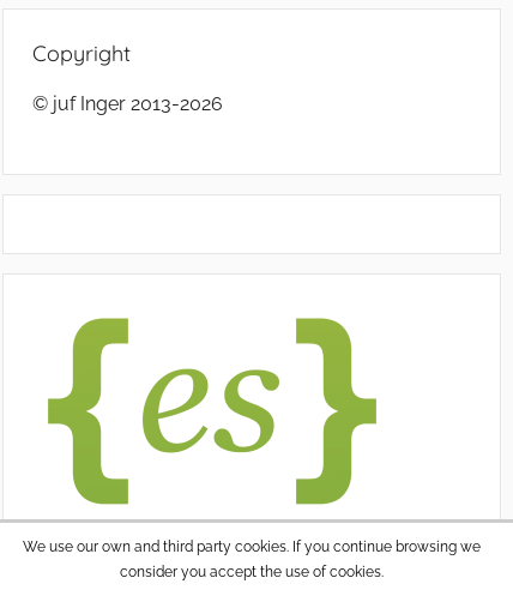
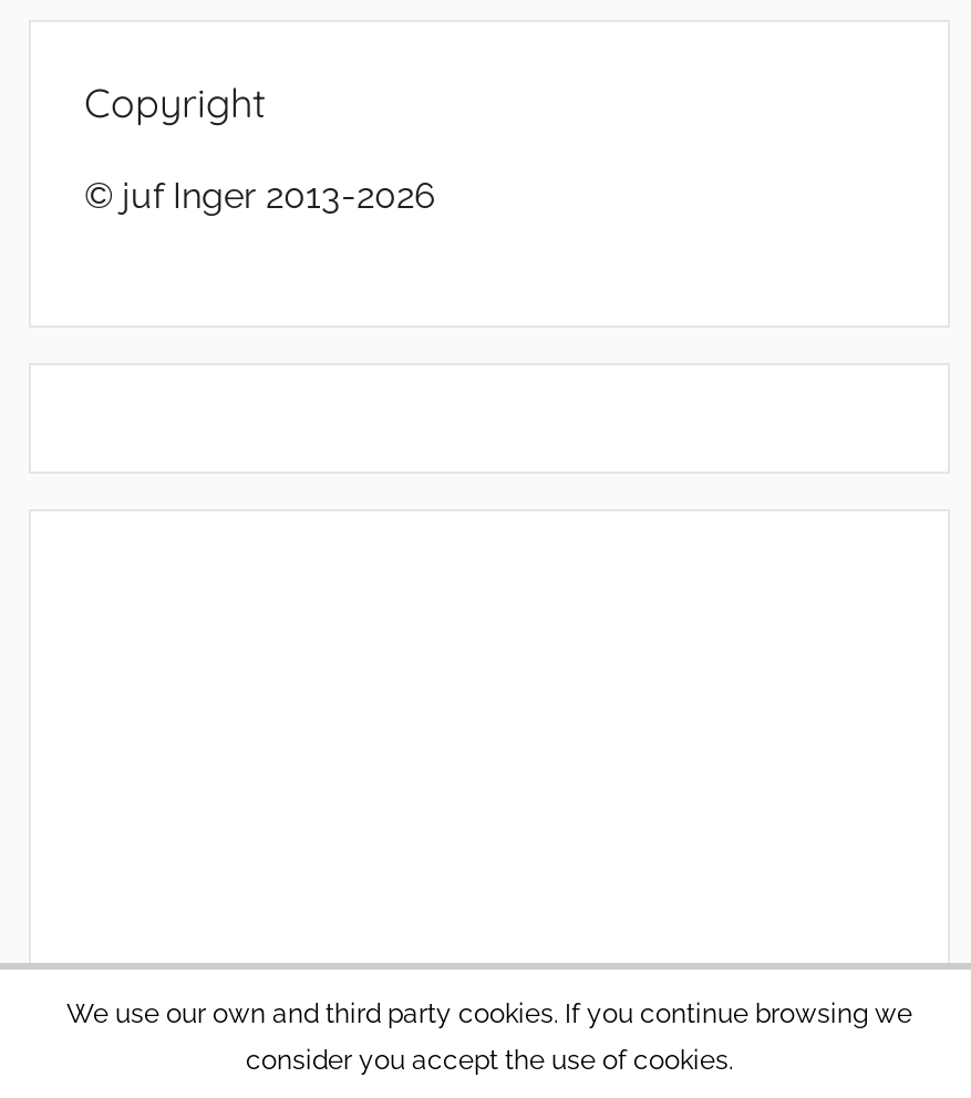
- [image]

- [image]

- [image]
